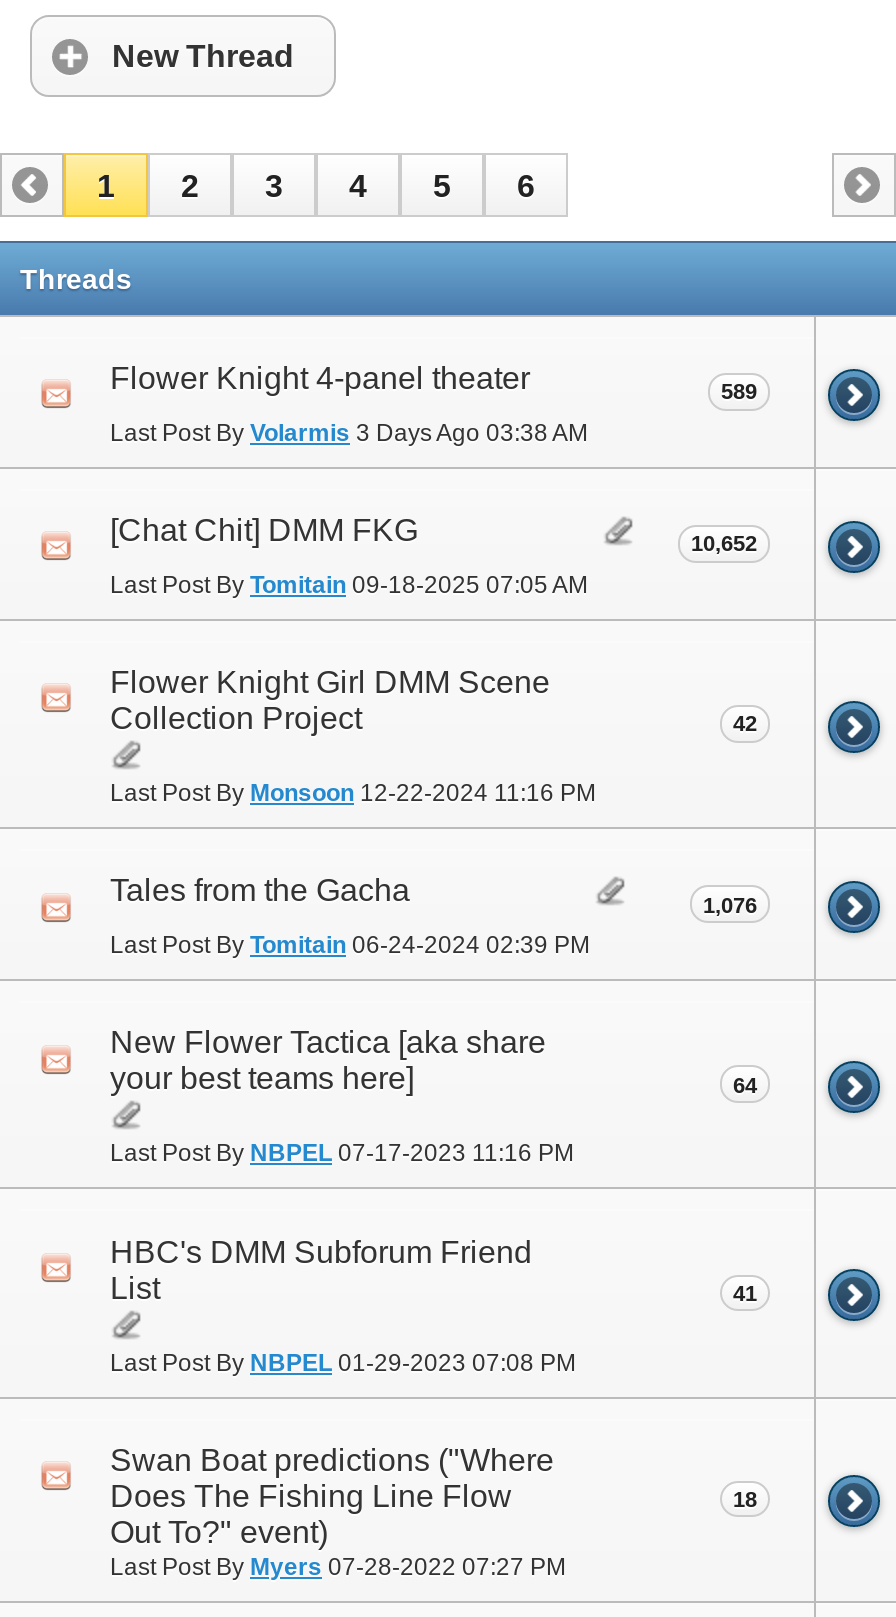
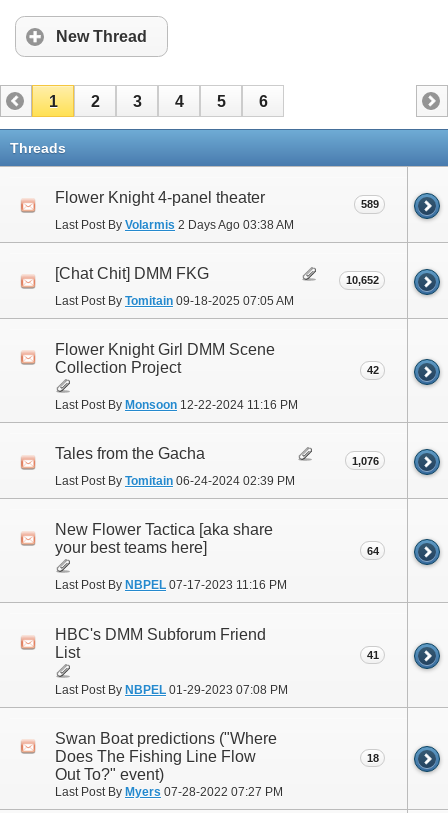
- Last Post By Volarmis 3 Days Ago 03:38 AM
+ Last Post By Volarmis 2 Days Ago 03:38 AM
